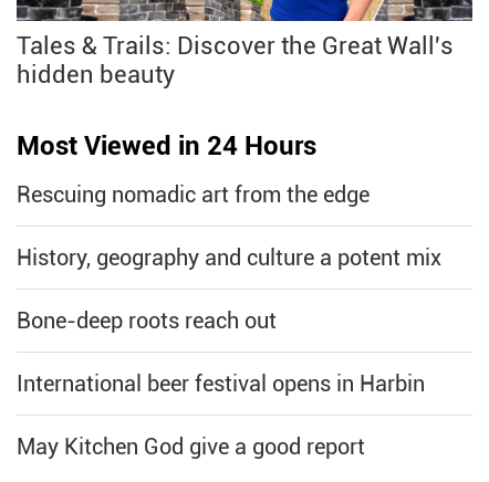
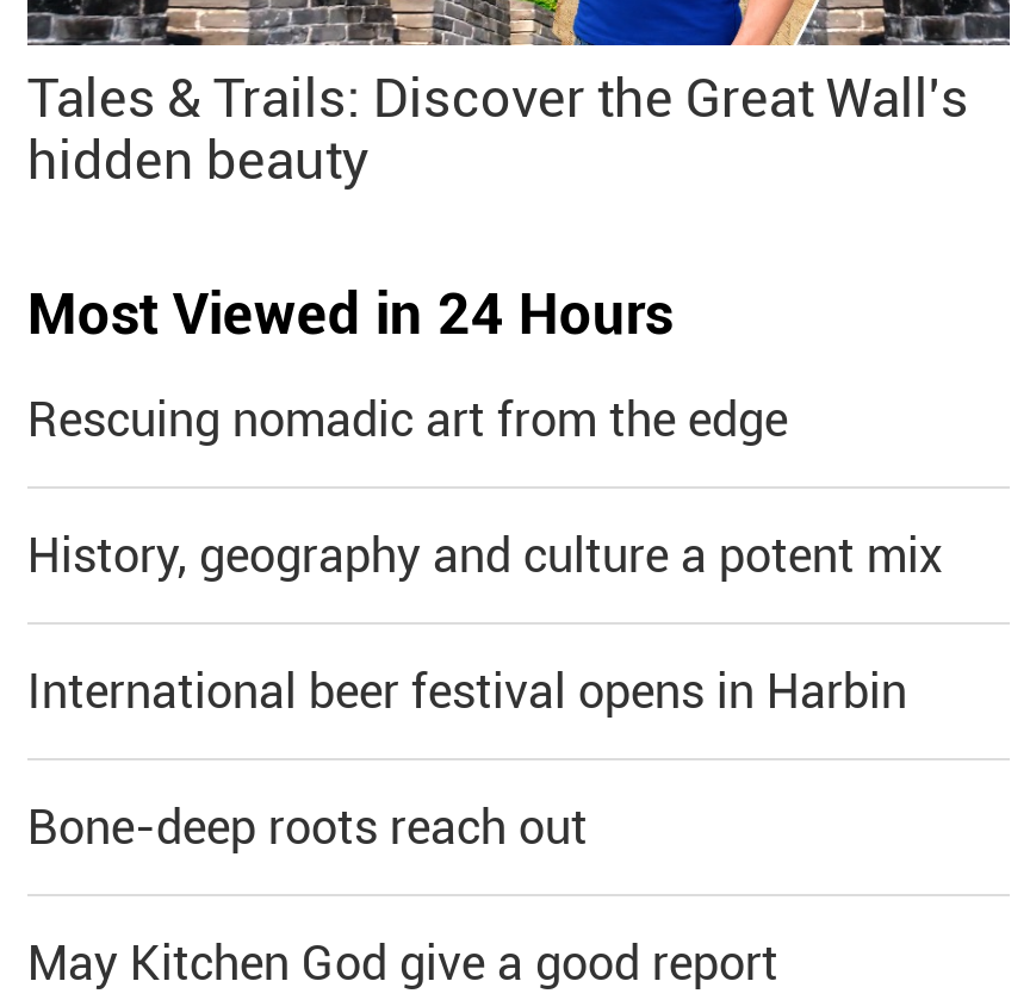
moved down: Bone-deep roots reach out

moved up: International beer festival opens in Harbin
